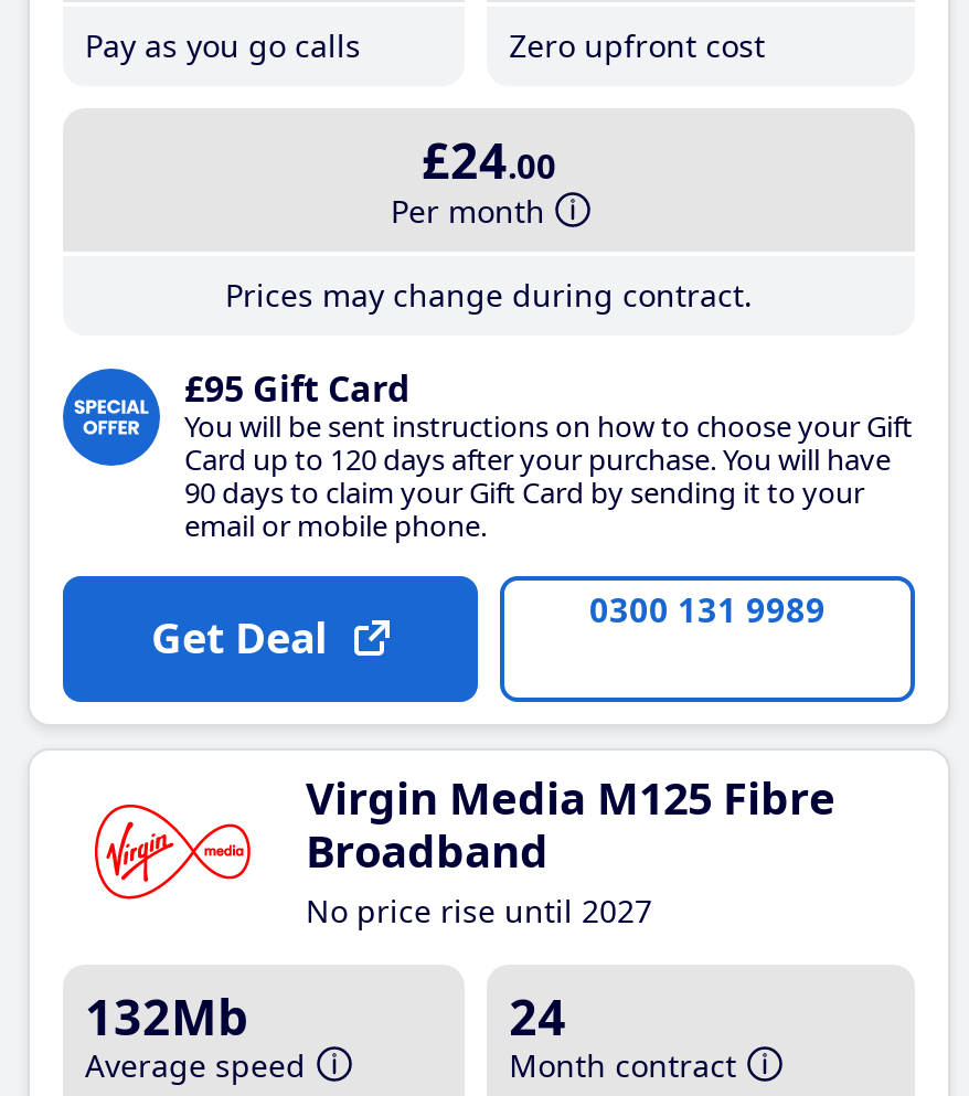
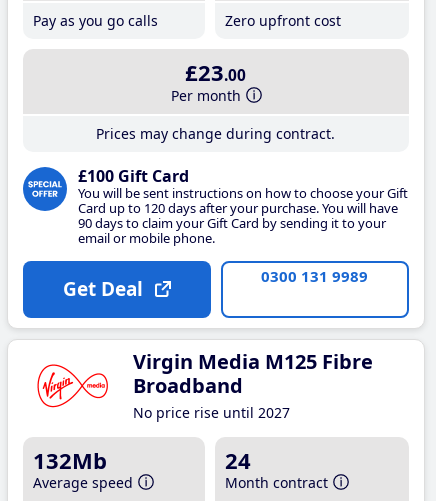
- £24.00
+ £23.00

- £95 Gift Card
+ £100 Gift Card
